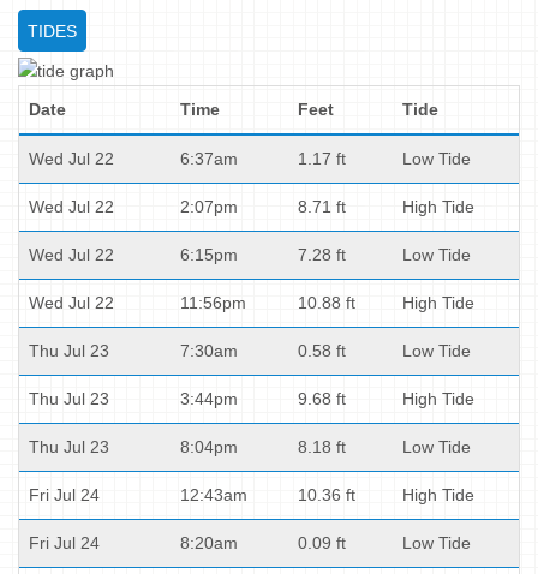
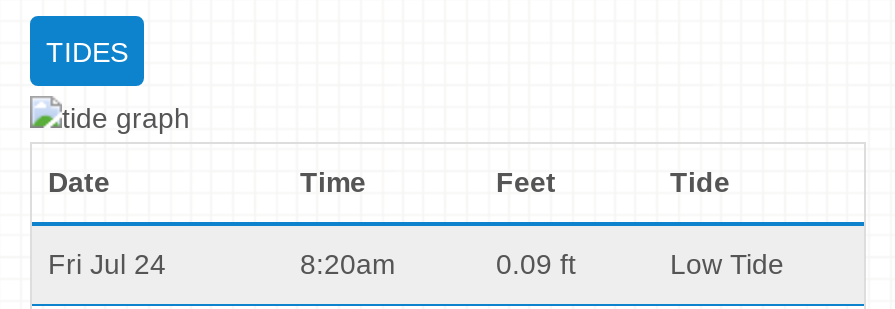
- Wed Jul 22
- 6:37am
- 1.17 ft
- Low Tide
- Wed Jul 22
- 2:07pm
- 8.71 ft
- High Tide
- Wed Jul 22
- 6:15pm
- 7.28 ft
- Low Tide
- Wed Jul 22
- 11:56pm
- 10.88 ft
- High Tide
- Thu Jul 23
- 7:30am
- 0.58 ft
- Low Tide
- Thu Jul 23
- 3:44pm
- 9.68 ft
- High Tide
- Thu Jul 23
- 8:04pm
- 8.18 ft
- Low Tide
- Fri Jul 24
- 12:43am
- 10.36 ft
- High Tide
